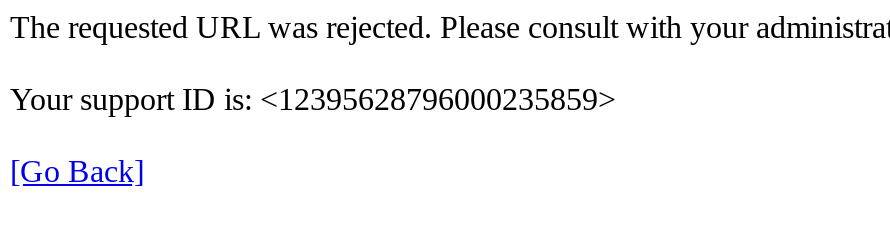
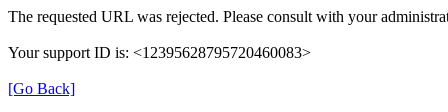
- Your support ID is: <12395628796000235859>
+ Your support ID is: <12395628795720460083>
